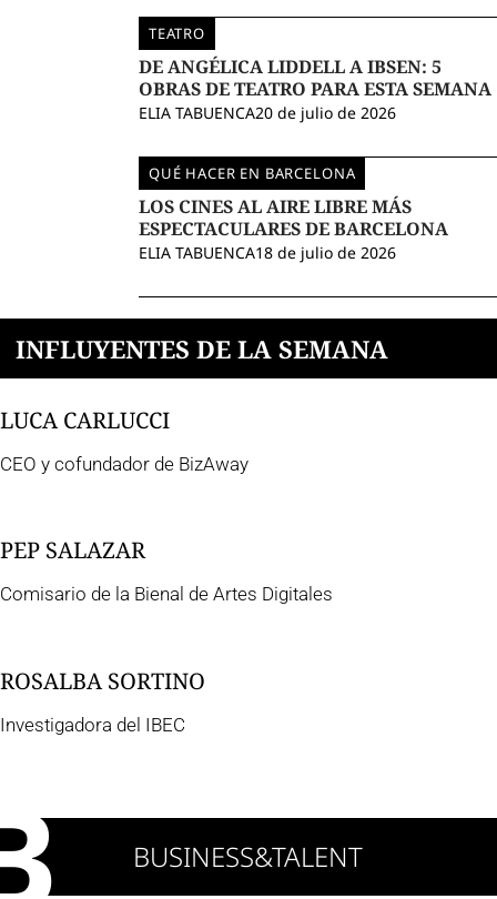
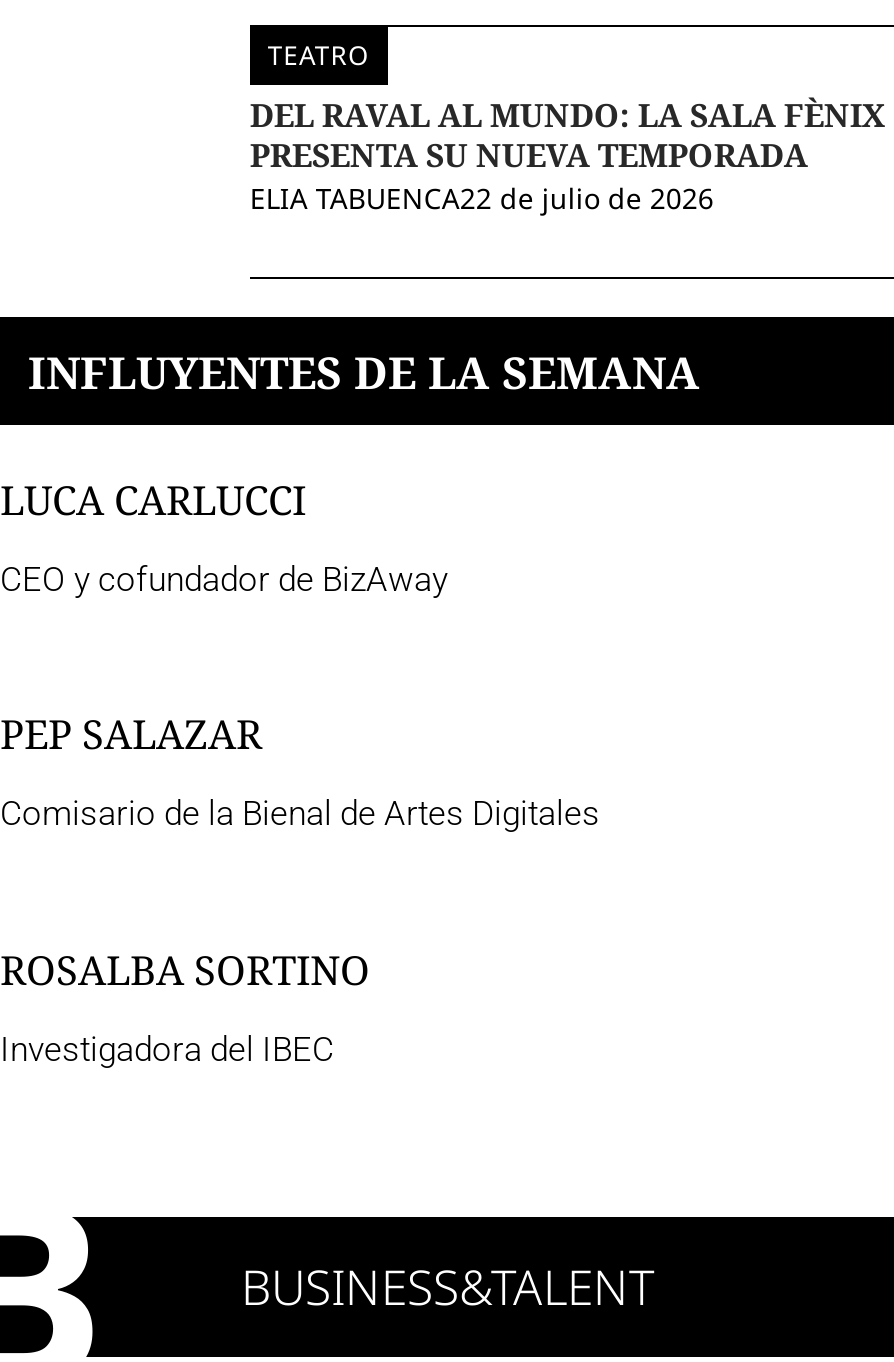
- DE ANGÉLICA LIDDELL A IBSEN: 5
- OBRAS DE TEATRO PARA ESTA SEMANA
- ELIA TABUENCA20 de julio de 2026
- QUÉ HACER EN BARCELONA
- LOS CINES AL AIRE LIBRE MÁS
- ESPECTACULARES DE BARCELONA
- ELIA TABUENCA18 de julio de 2026
+ DEL RAVAL AL MUNDO: LA SALA FÈNIX
+ PRESENTA SU NUEVA TEMPORADA
+ ELIA TABUENCA22 de julio de 2026
